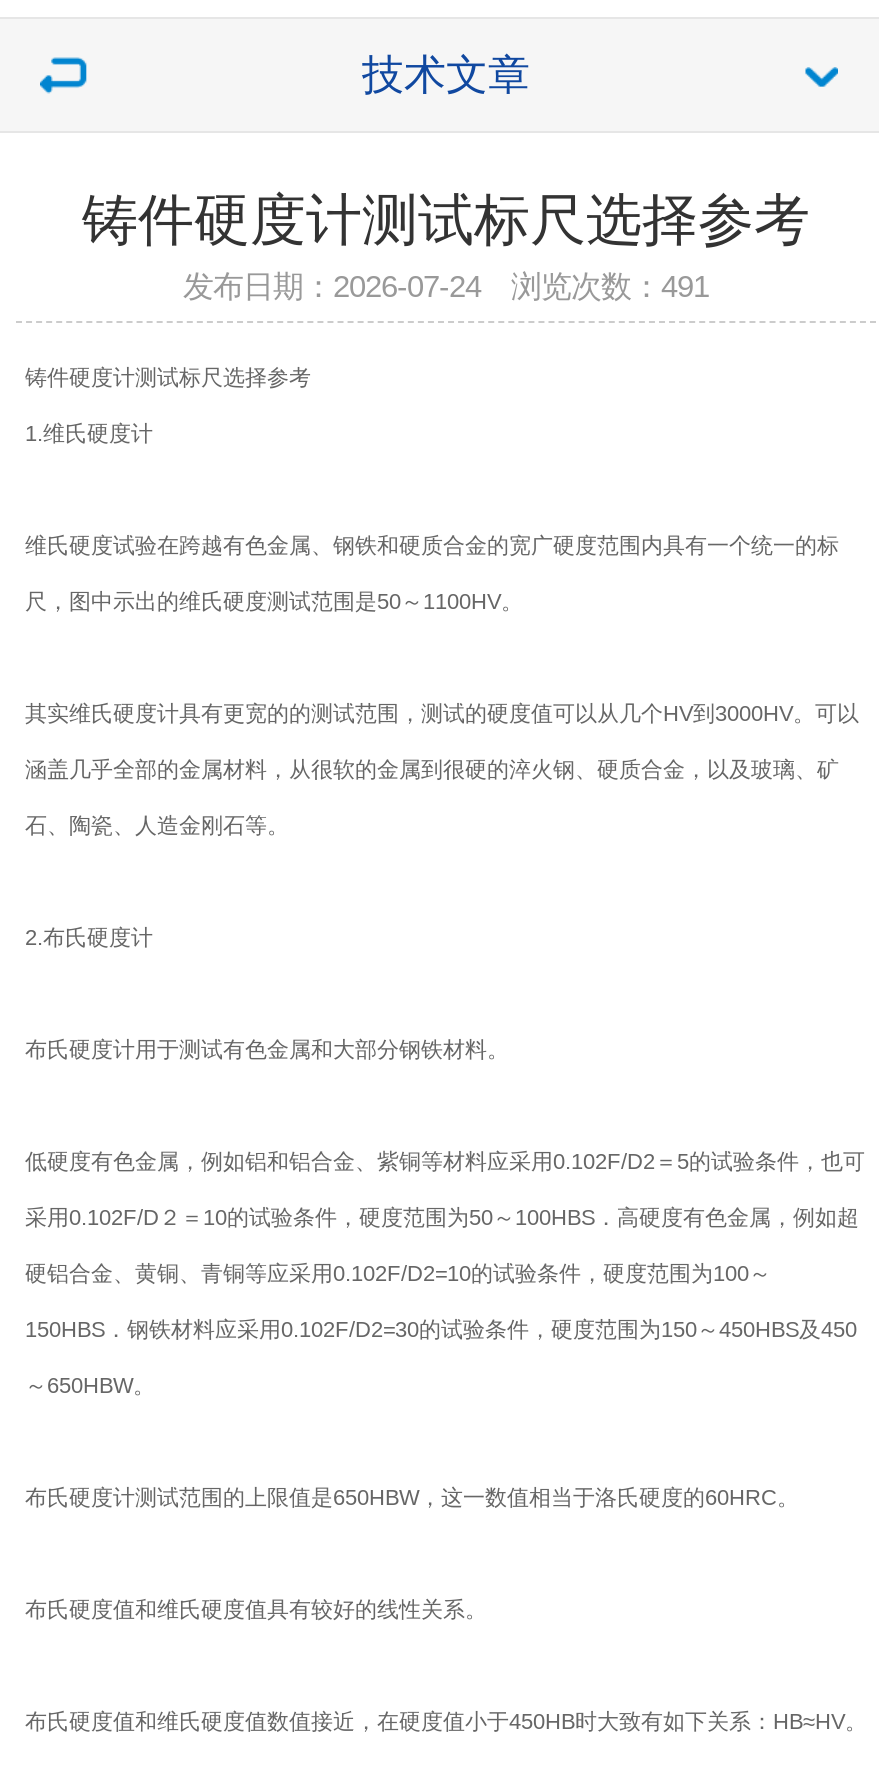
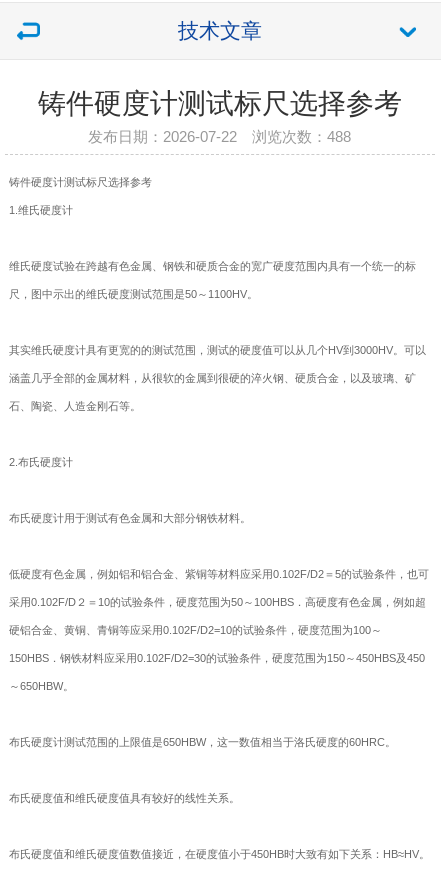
- 发布日期：2026-07-24 浏览次数：491
+ 发布日期：2026-07-22 浏览次数：488
